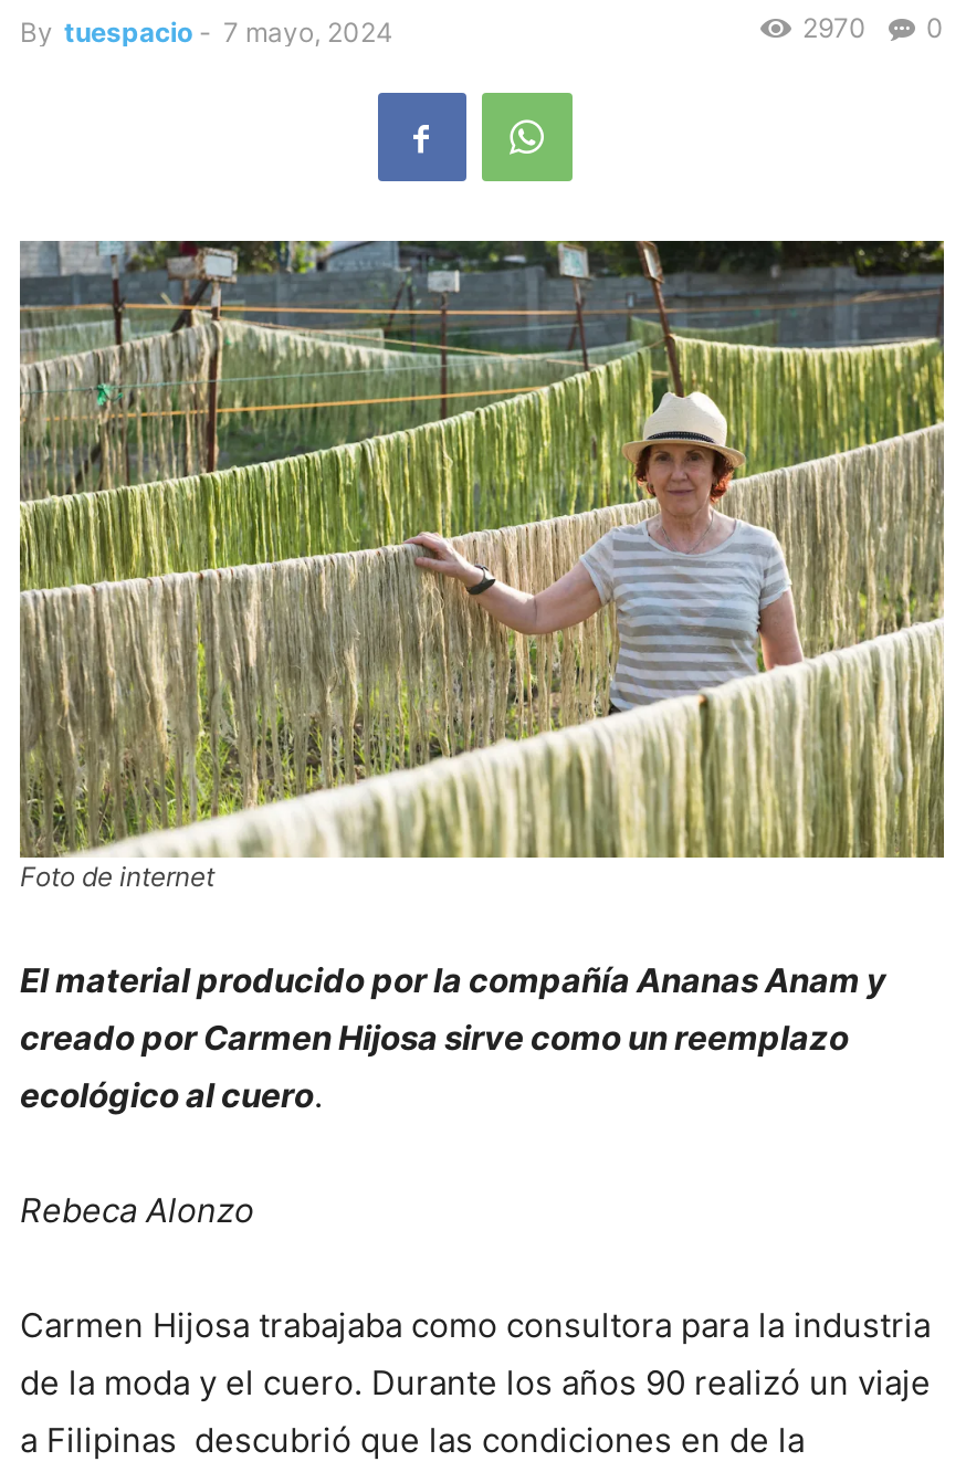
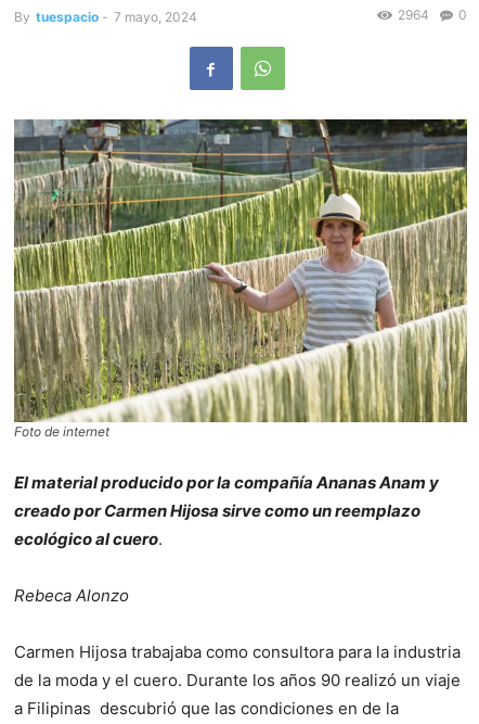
- 2970 0
+ 2964 0
